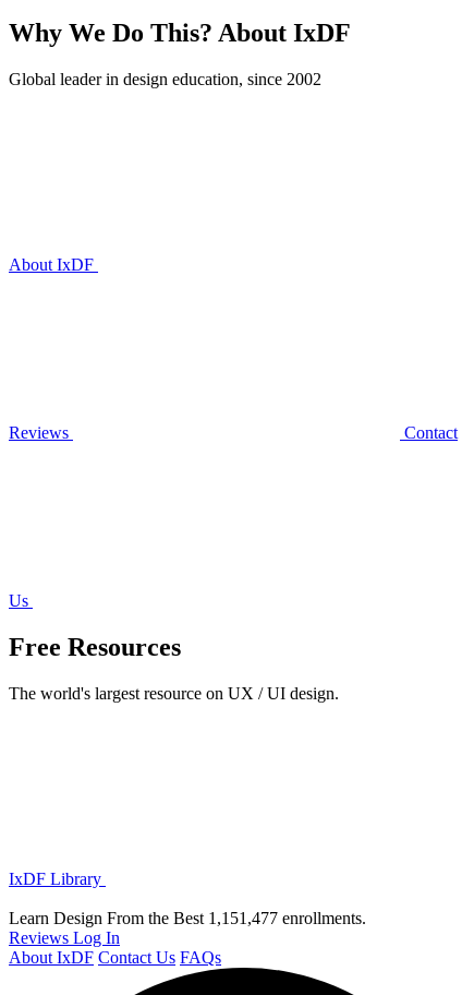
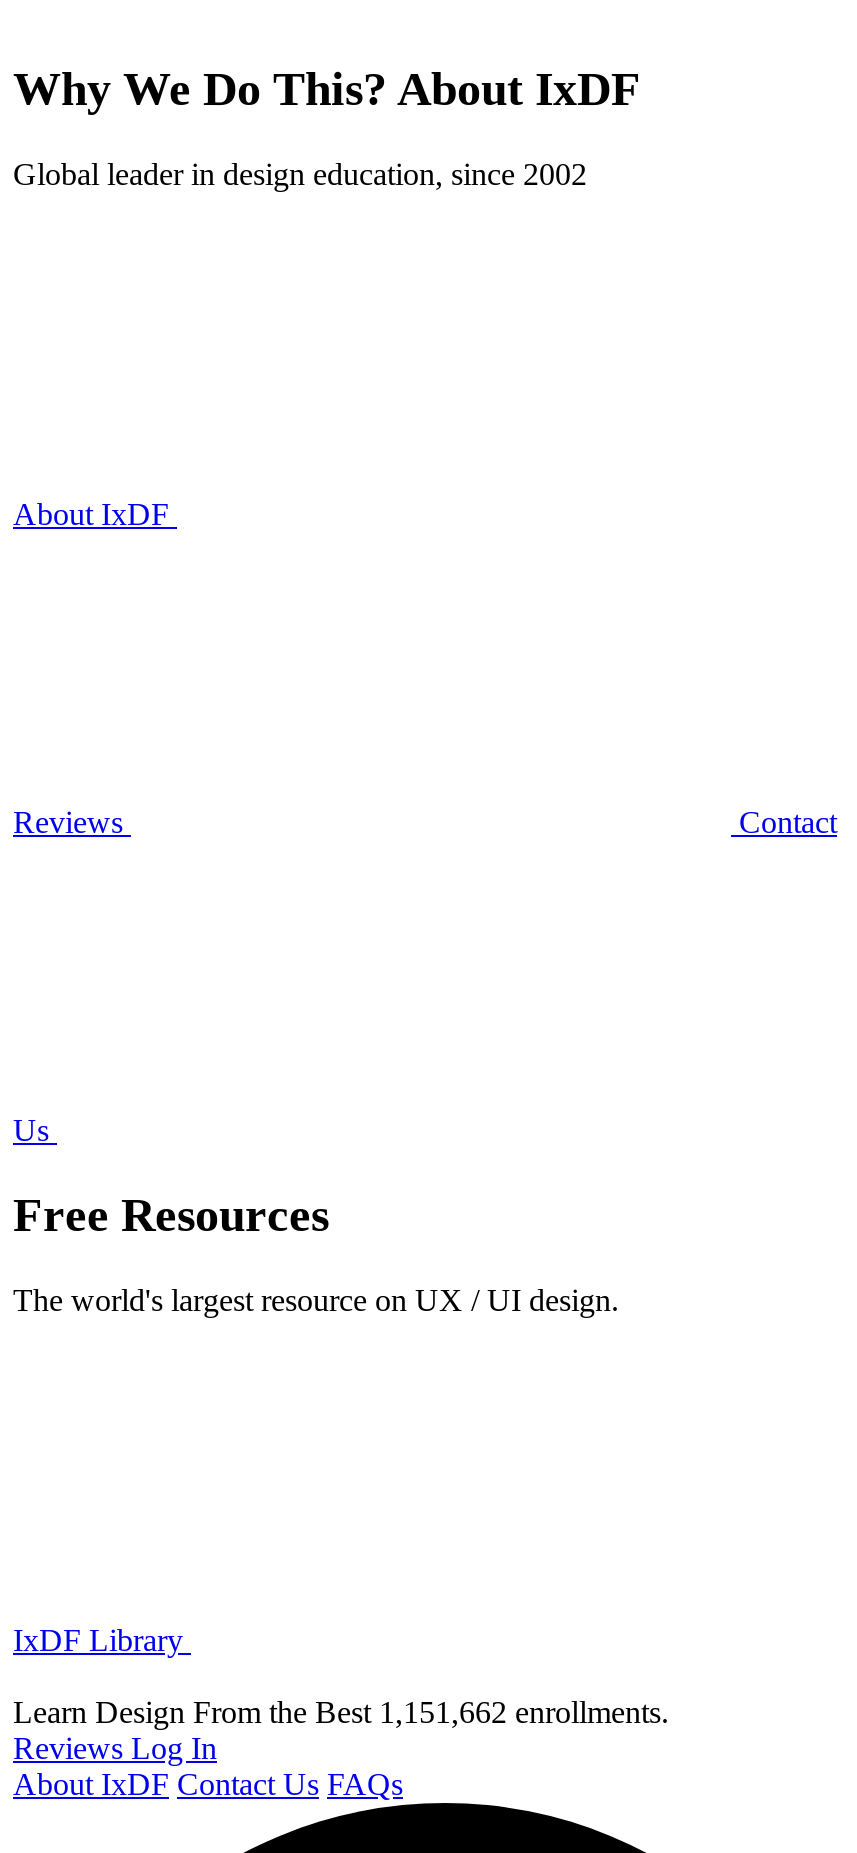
- Learn Design From the Best 1,151,477 enrollments.
+ Learn Design From the Best 1,151,662 enrollments.
